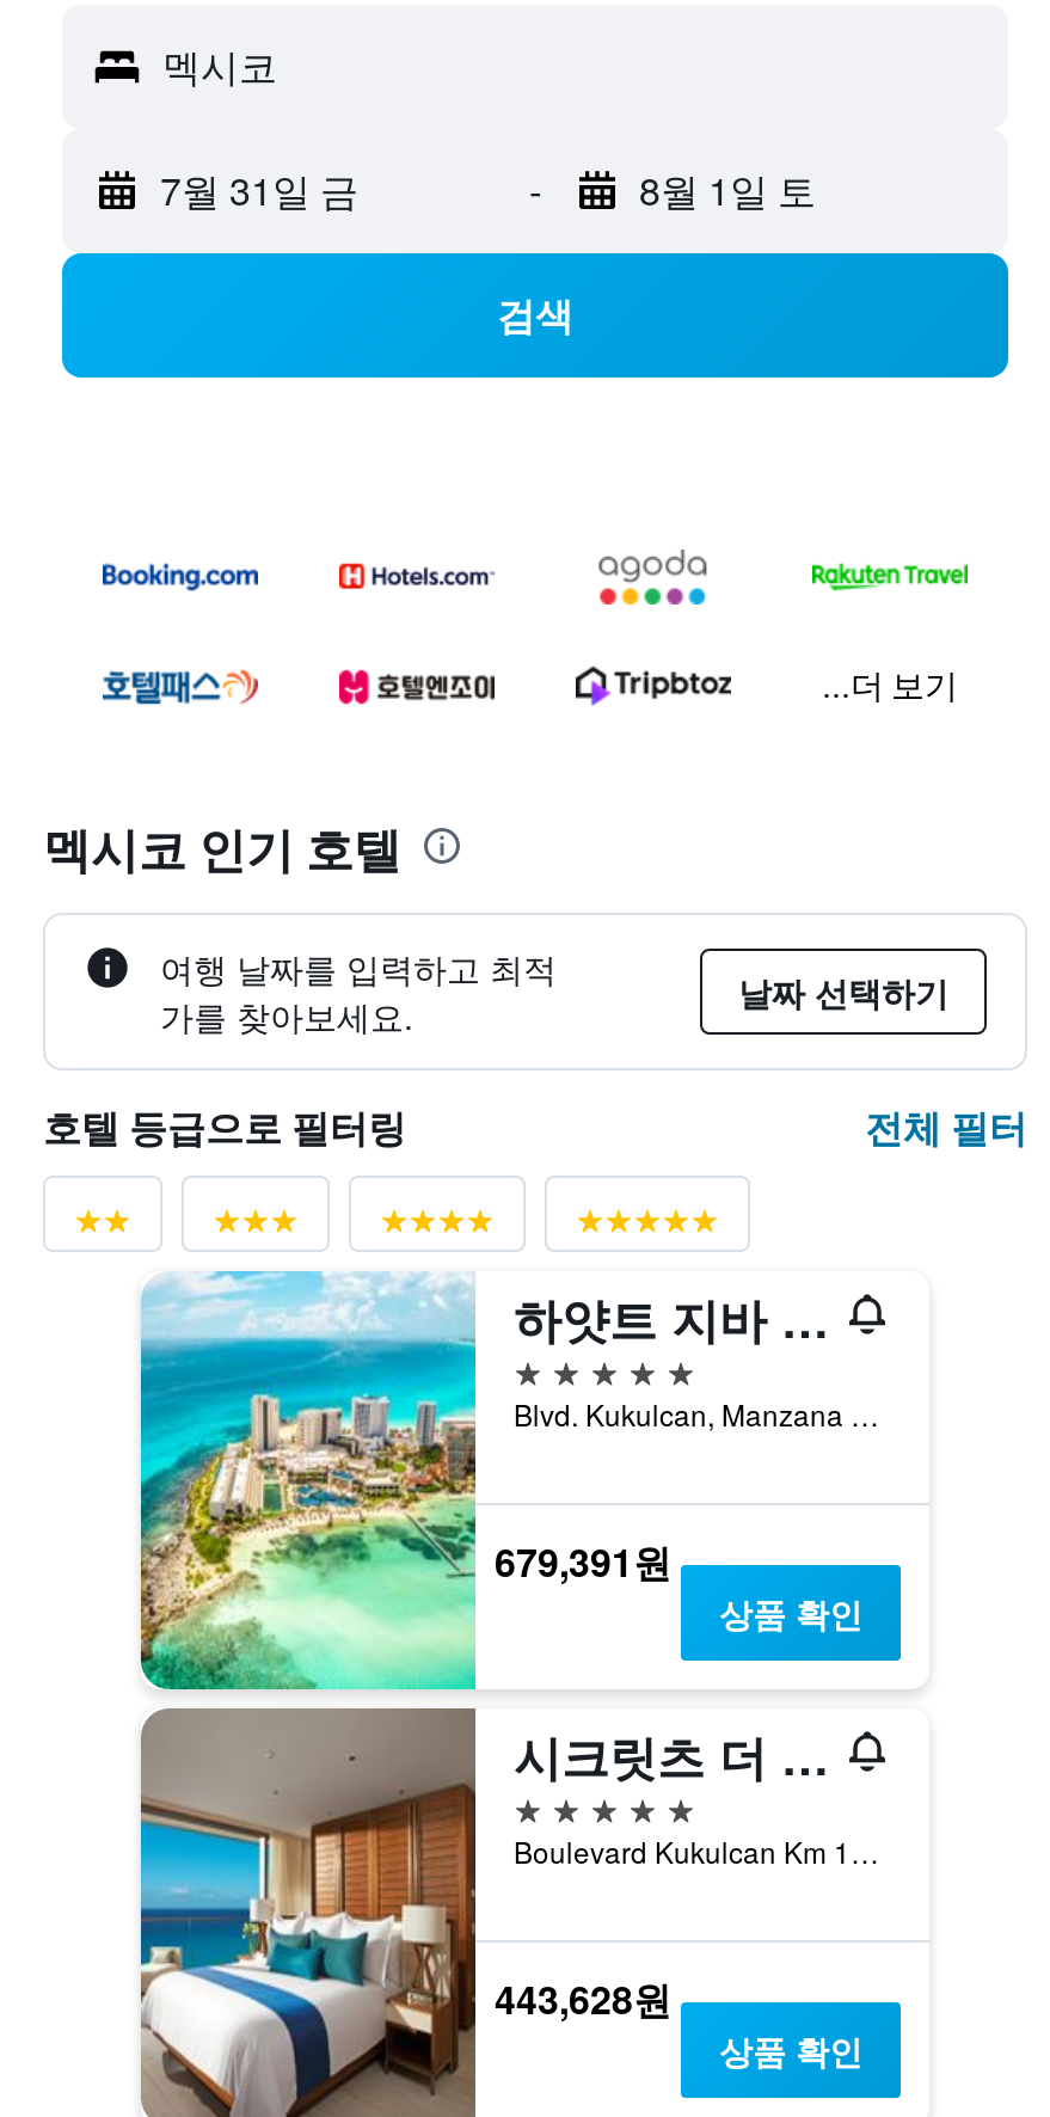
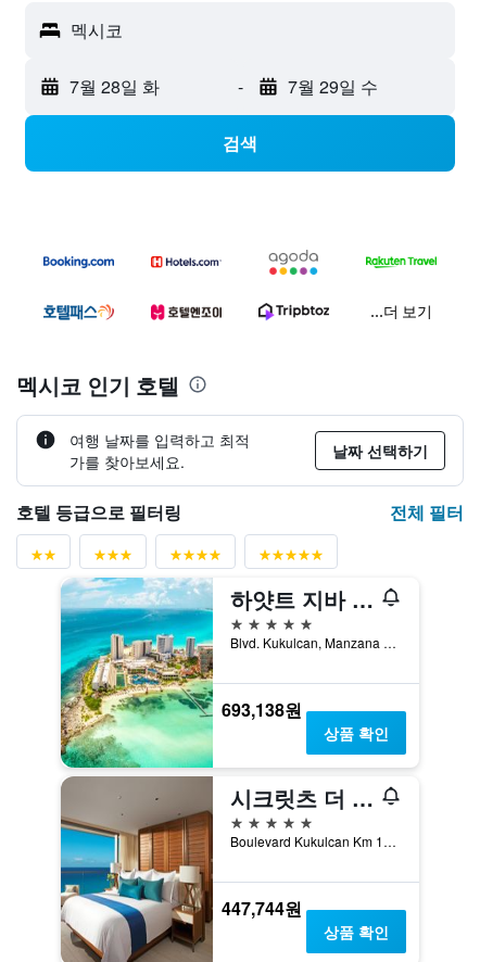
- 7월 31일 금
+ 7월 28일 화

- 8월 1일 토
+ 7월 29일 수

- 679,391원
+ 693,138원

- 443,628원
+ 447,744원
